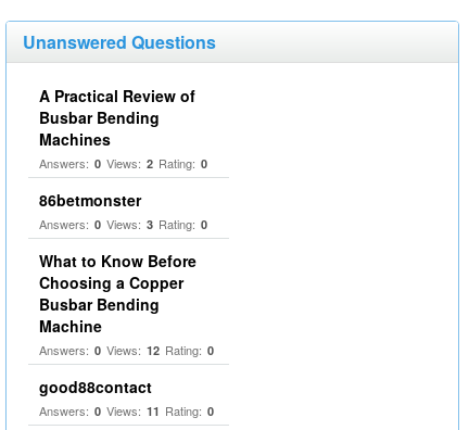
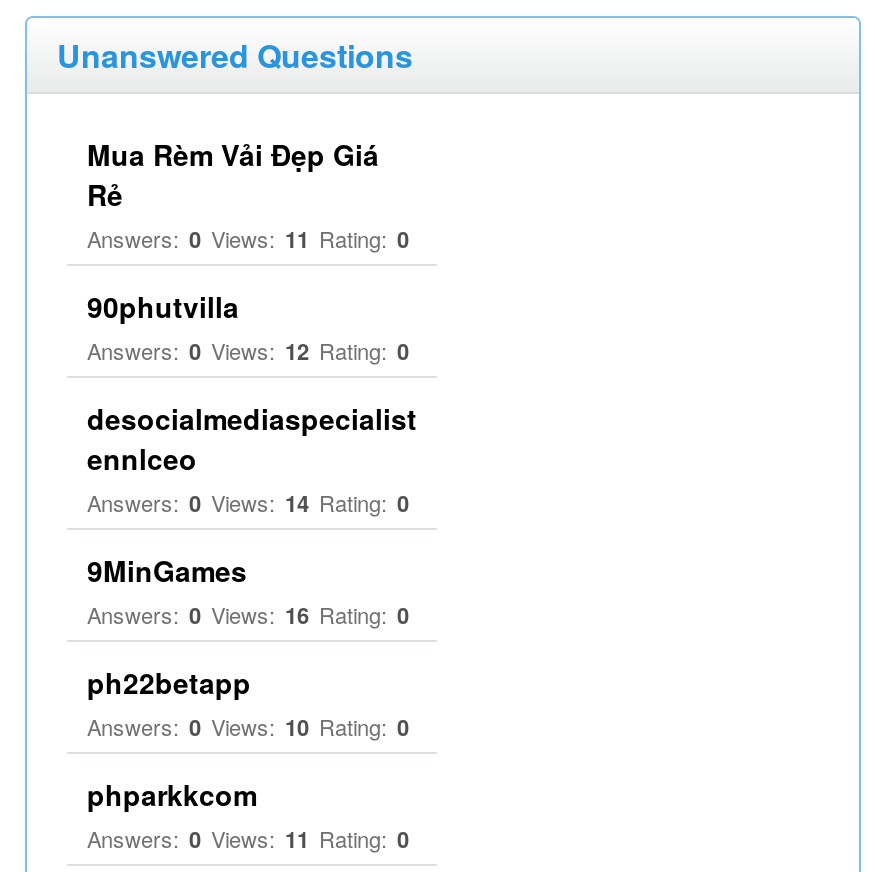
- A Practical Review of
- Busbar Bending
- Machines
- Answers: 0 Views: 2 Rating: 0
- 86betmonster
- Answers: 0 Views: 3 Rating: 0
- What to Know Before
- Choosing a Copper
- Busbar Bending
- Machine
+ Mua Rèm Vải Đẹp Giá
+ Rẻ
+ Answers: 0 Views: 11 Rating: 0
+ 90phutvilla

moved up: Answers: 0 Views: 12 Rating: 0

- good88contact
+ desocialmediaspecialist
+ ennlceo
+ Answers: 0 Views: 14 Rating: 0
+ 9MinGames
+ Answers: 0 Views: 16 Rating: 0
+ ph22betapp
+ Answers: 0 Views: 10 Rating: 0
+ phparkkcom
